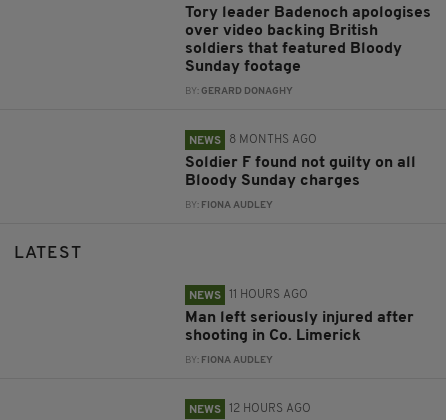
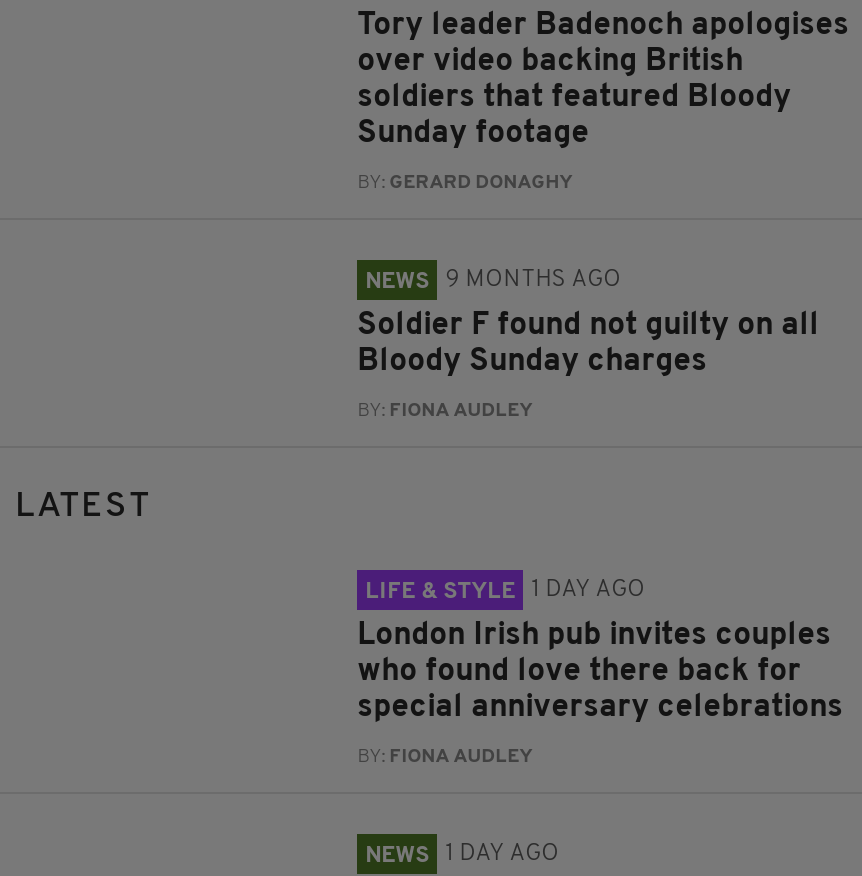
- NEWS 8 MONTHS AGO
+ NEWS 9 MONTHS AGO

- NEWS
- 11 HOURS AGO
+ LIFE & STYLE
+ 1 DAY AGO

- Man left seriously injured after
- shooting in Co. Limerick
+ London Irish pub invites couples
+ who found love there back for
+ special anniversary celebrations

- NEWS 12 HOURS AGO
+ NEWS 1 DAY AGO
